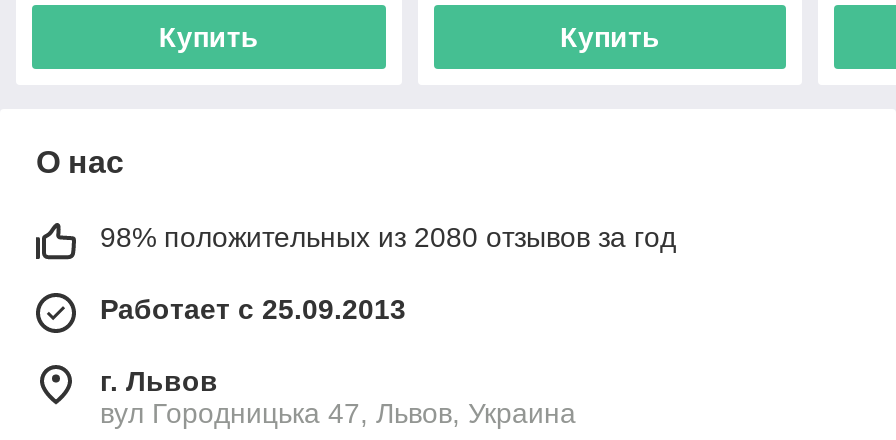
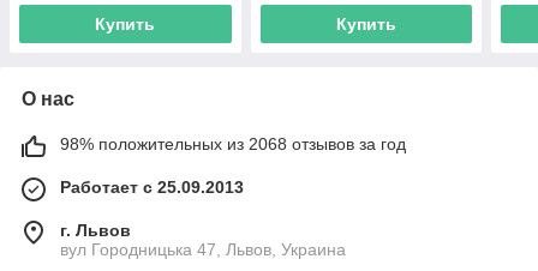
- 98% положительных из 2080 отзывов за год
+ 98% положительных из 2068 отзывов за год
